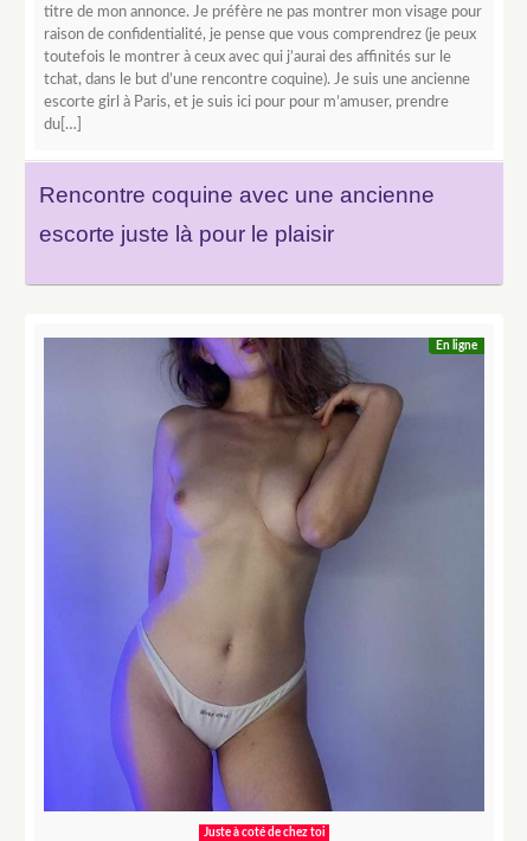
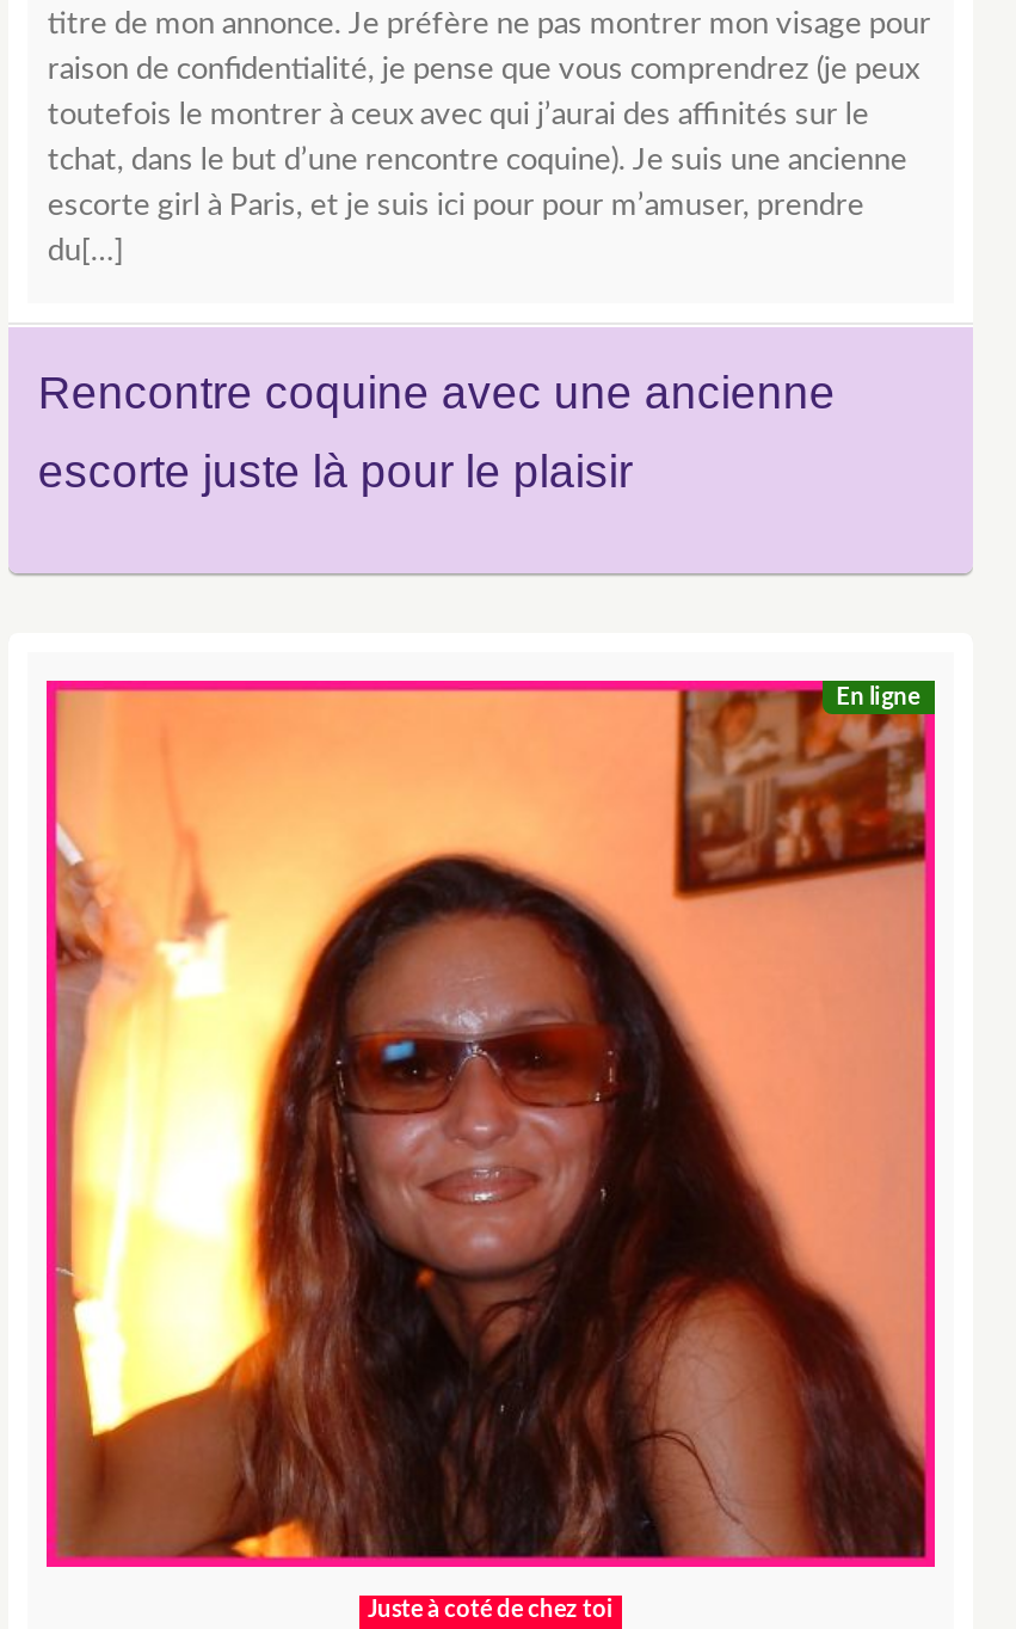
- [image]
+ [image]
